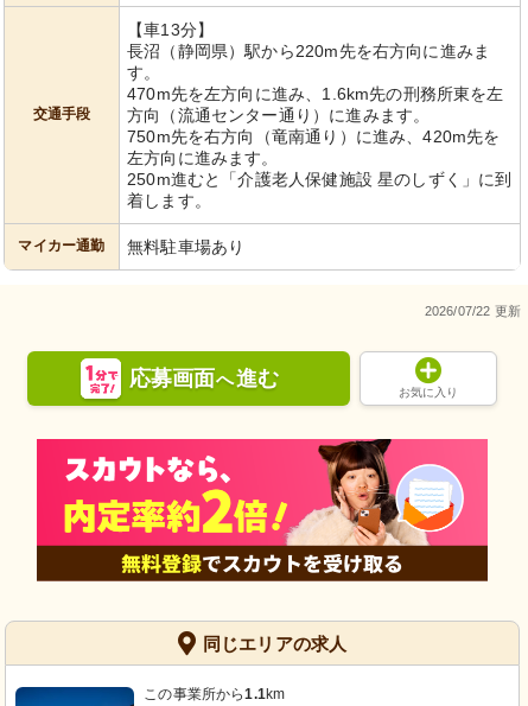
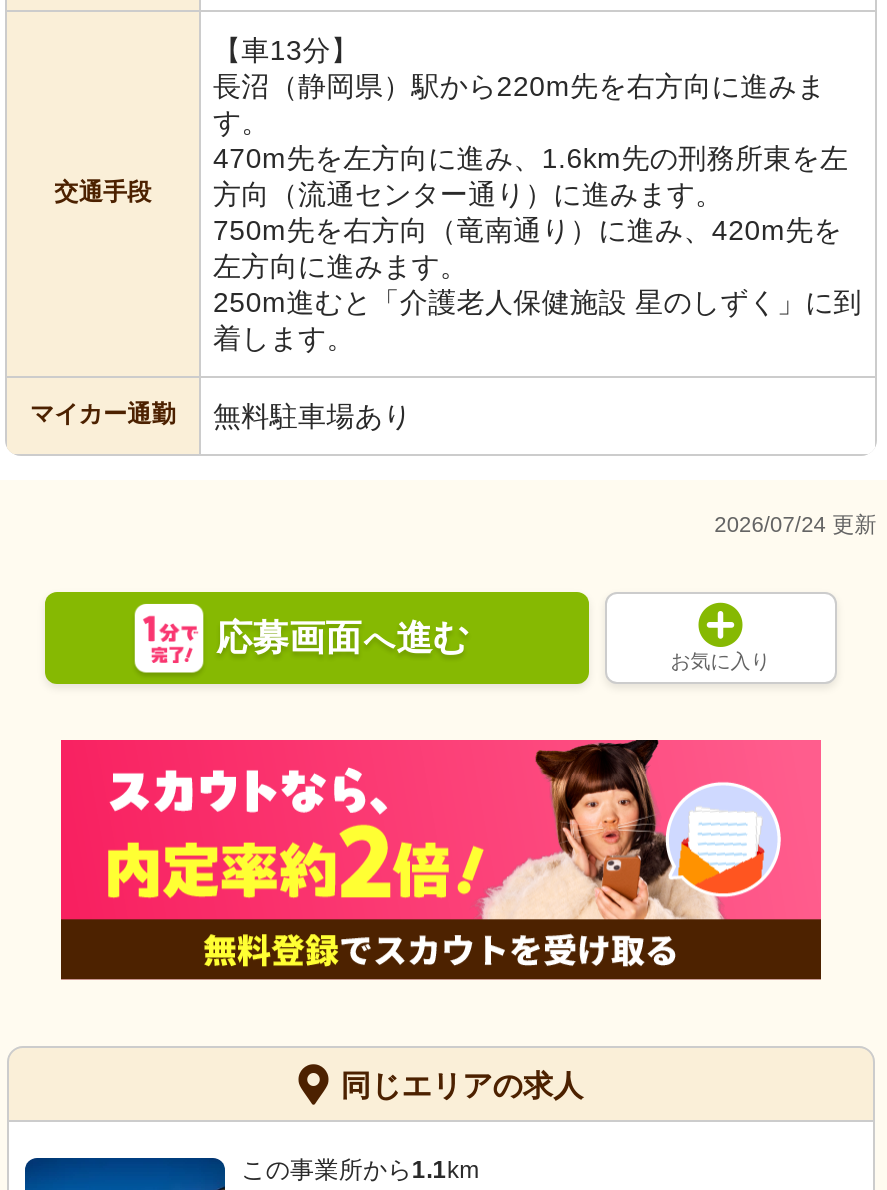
- 2026/07/22 更新
+ 2026/07/24 更新
